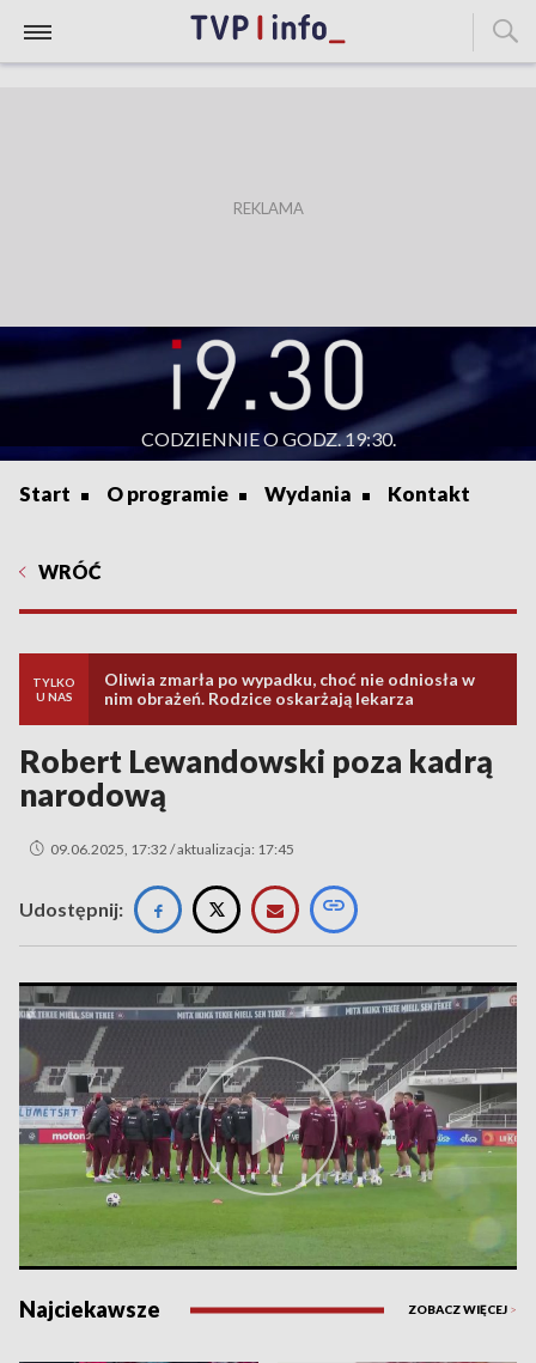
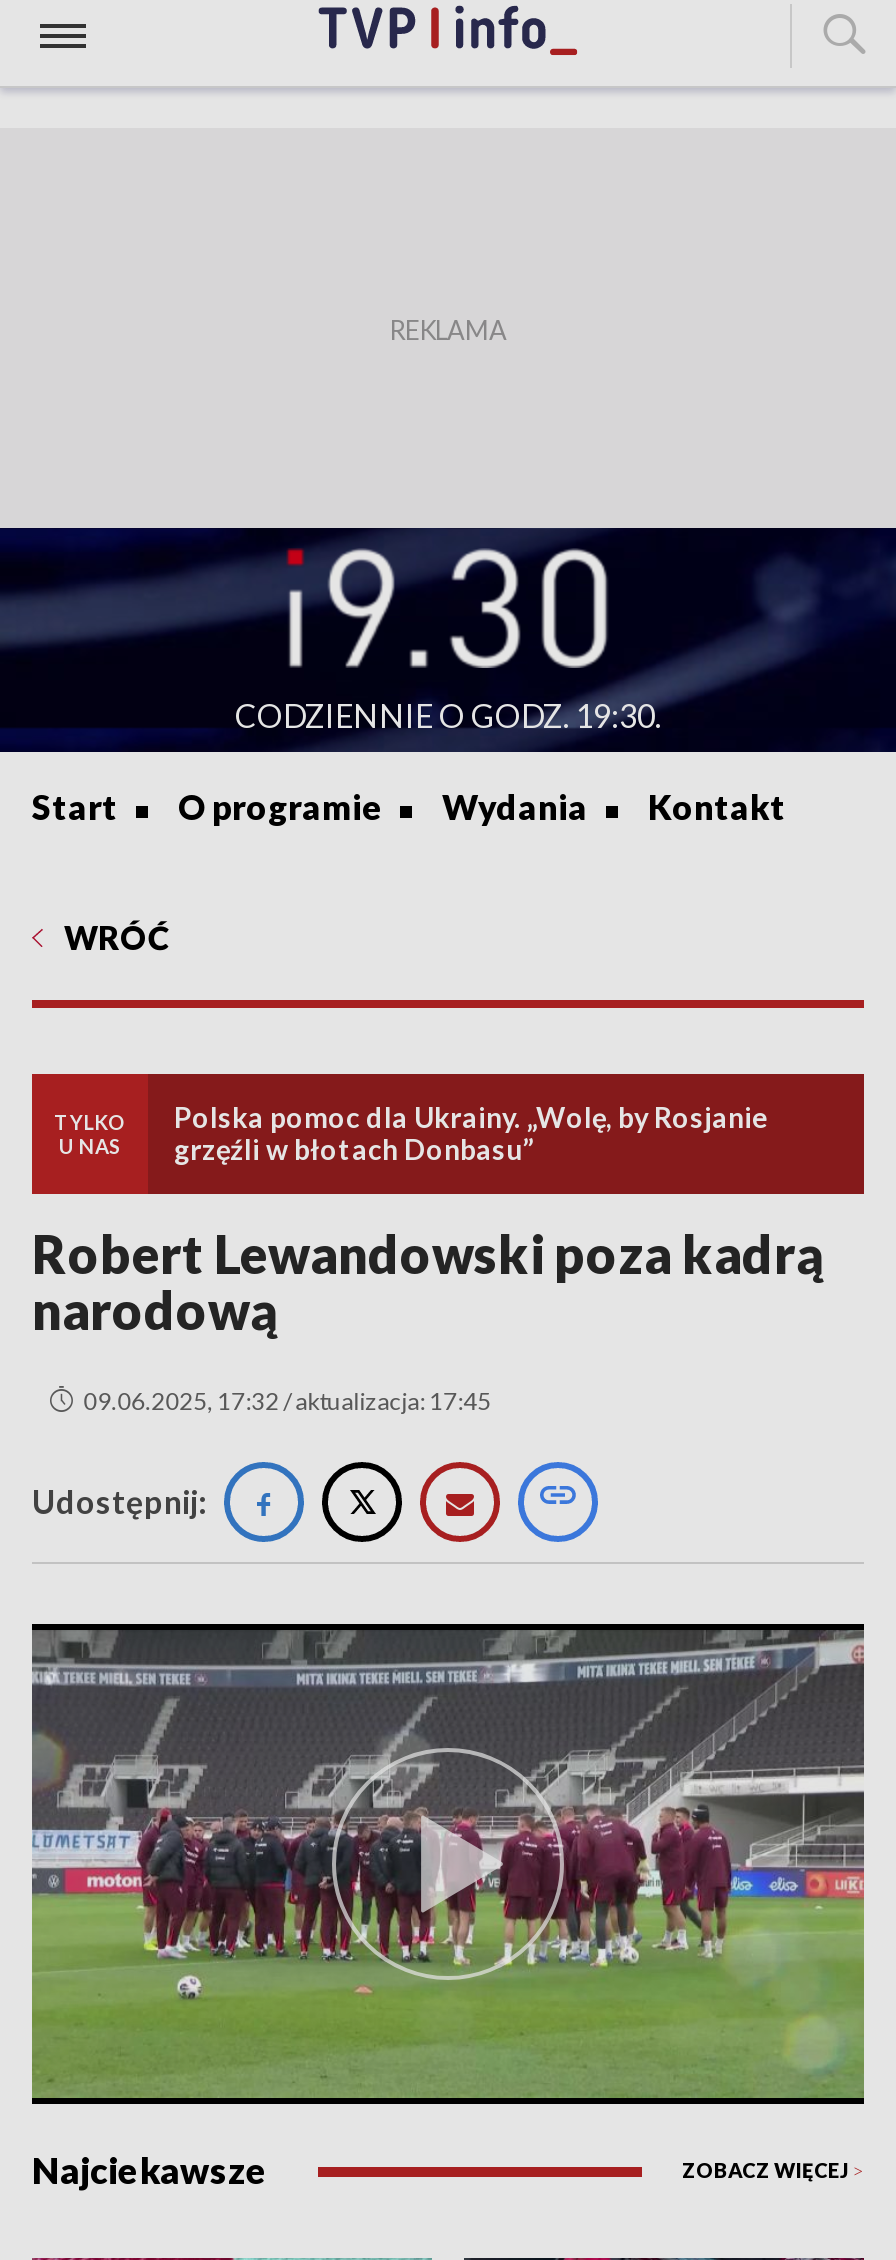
- Oliwia zmarła po wypadku, choć nie odniosła w
- nim obrażeń. Rodzice oskarżają lekarza
+ Polska pomoc dla Ukrainy. „Wolę, by Rosjanie
+ grzęźli w błotach Donbasu”
